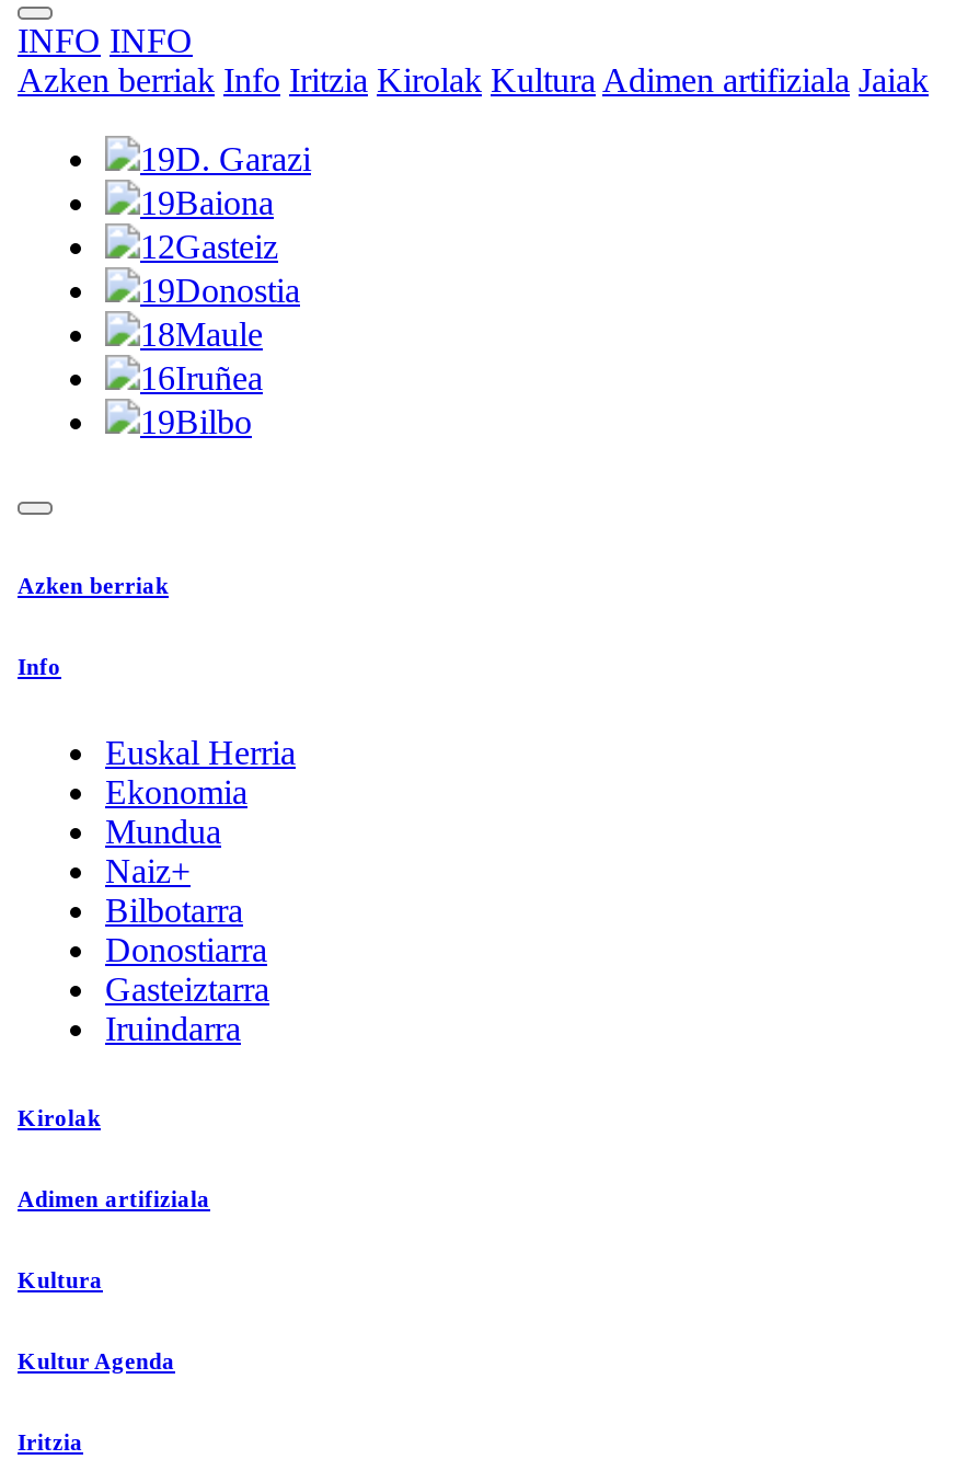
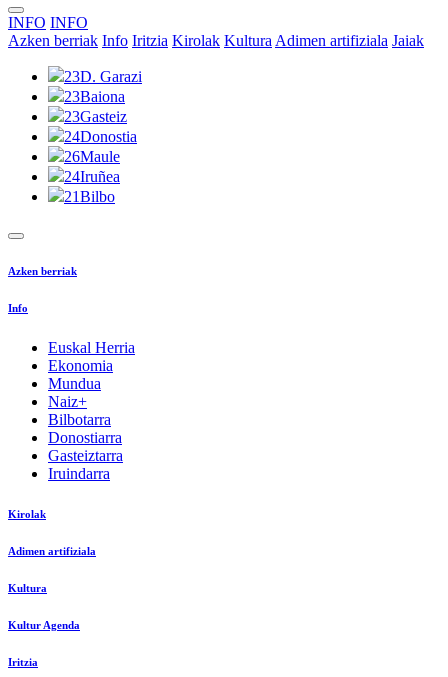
- 19D. Garazi
+ 23D. Garazi

- 19Baiona
+ 23Baiona

- 12Gasteiz
+ 23Gasteiz

- 19Donostia
+ 24Donostia

- 18Maule
+ 26Maule

- 16Iruñea
+ 24Iruñea

- 19Bilbo
+ 21Bilbo
